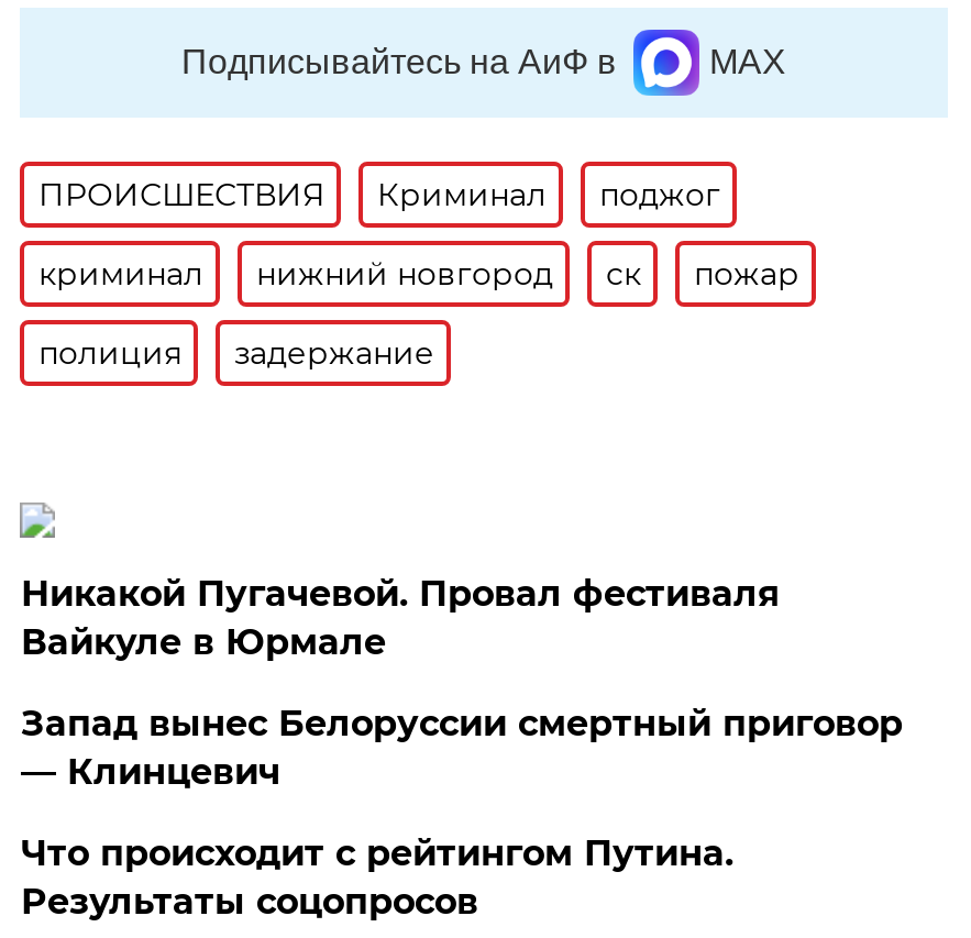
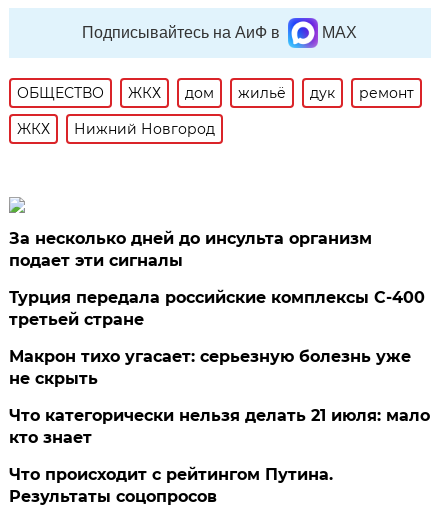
- ПРОИСШЕСТВИЯ
- Криминал
- поджог
- криминал
- нижний новгород
- ск
- пожар
- полиция
- задержание
+ ОБЩЕСТВО
+ ЖКХ
+ дом
+ жильё
+ дук
+ ремонт
+ ЖКХ
+ Нижний Новгород

- Никакой Пугачевой. Провал фестиваля
- Вайкуле в Юрмале
- Запад вынес Белоруссии смертный приговор
- — Клинцевич
+ За несколько дней до инсульта организм
+ подает эти сигналы
+ Турция передала российские комплексы С-400
+ третьей стране
+ Макрон тихо угасает: серьезную болезнь уже
+ не скрыть
+ Что категорически нельзя делать 21 июля: мало
+ кто знает
